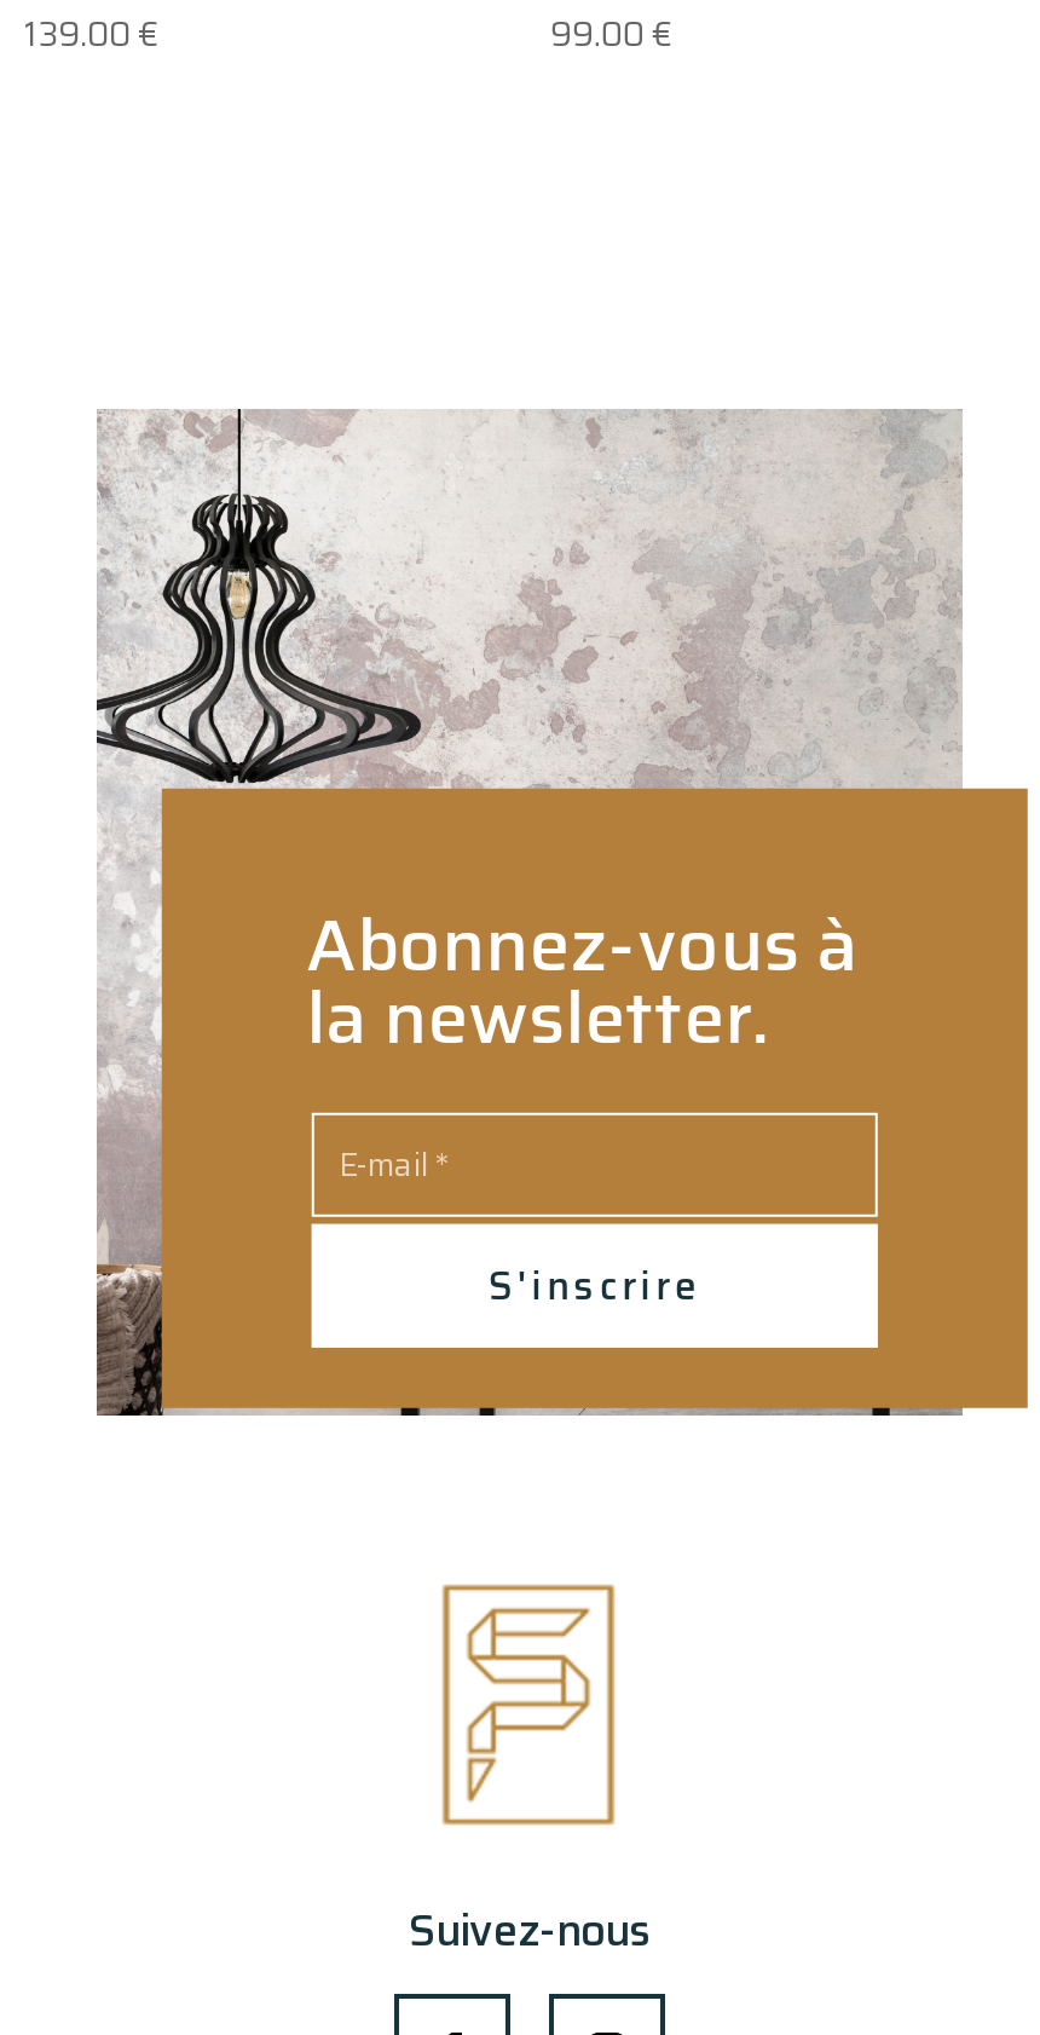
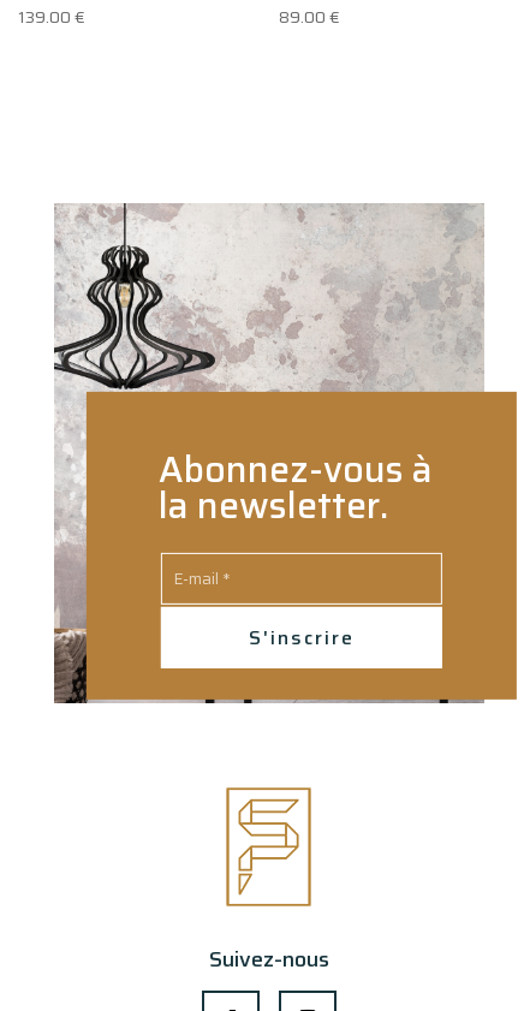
- 99.00 €
+ 89.00 €
